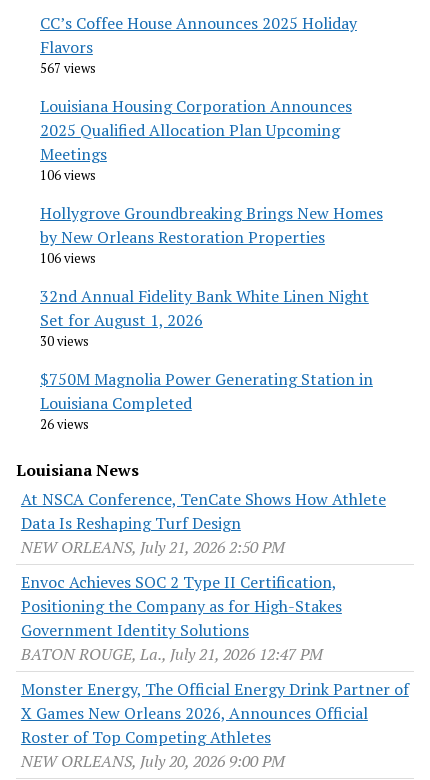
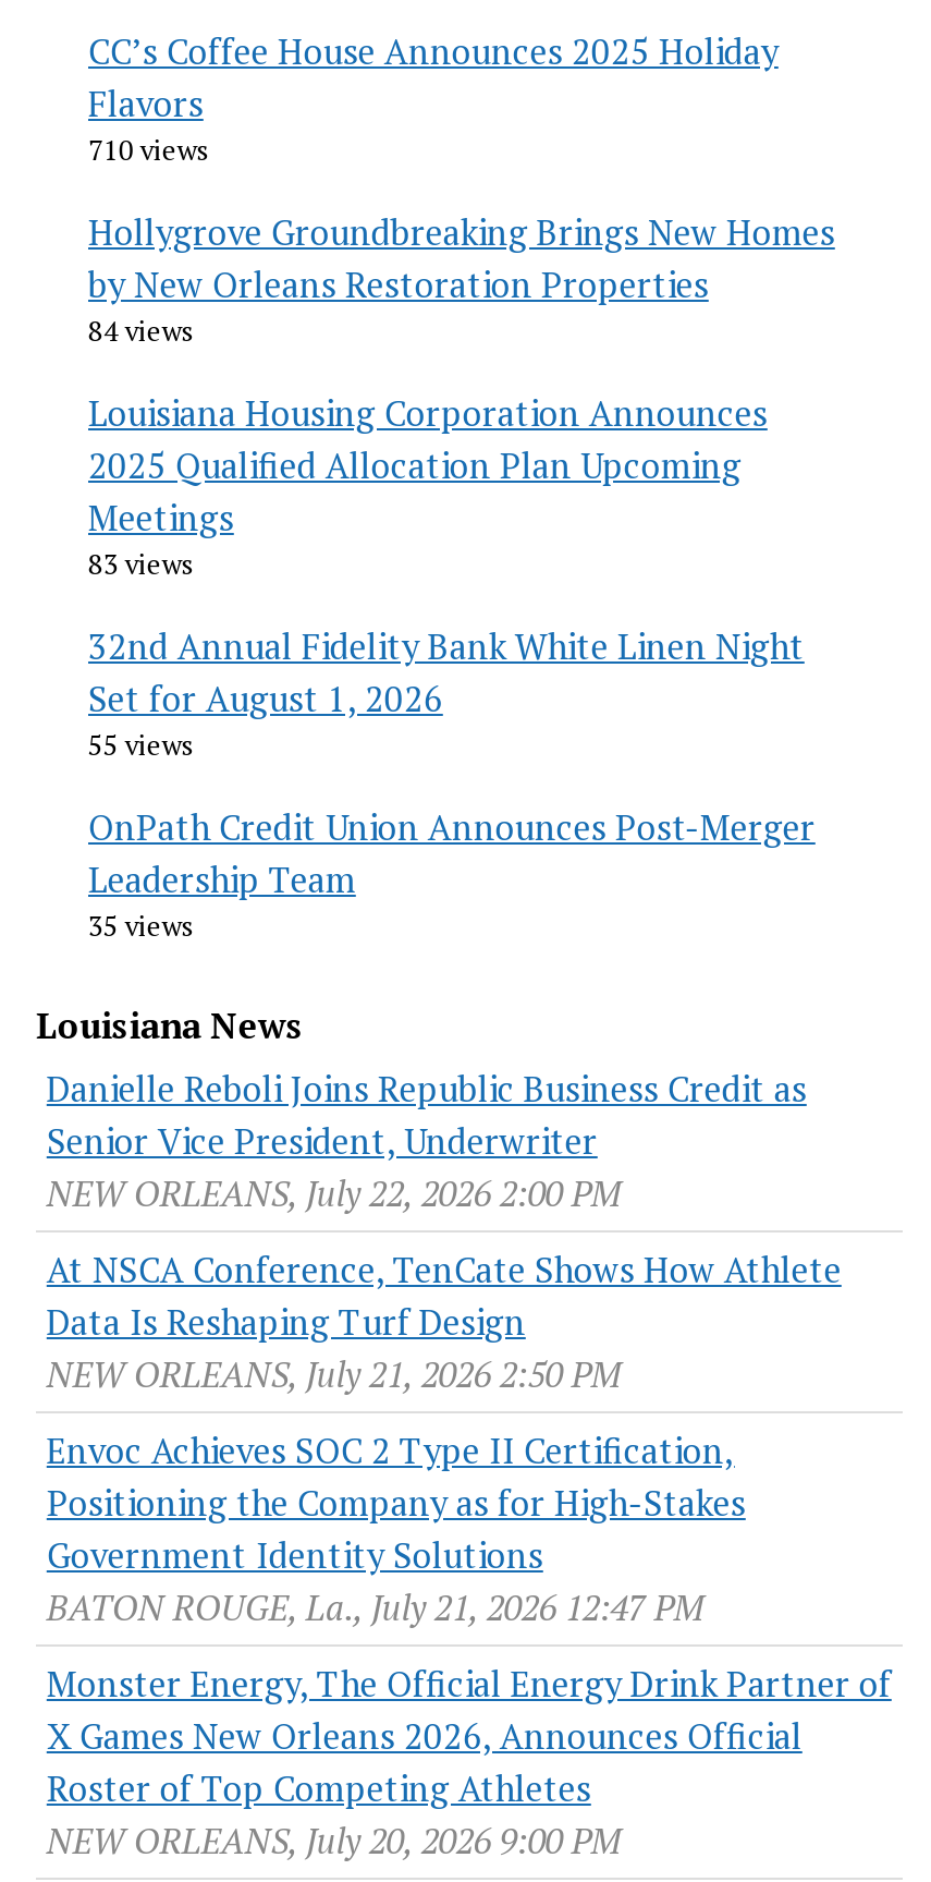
- 567 views
+ 710 views
+ 84 views

- 106 views
- 106 views
+ 83 views

moved up: Hollygrove Groundbreaking Brings New Homes | by New Orleans Restoration Properties

- 30 views
+ 55 views

- $750M Magnolia Power Generating Station in
- Louisiana Completed
- 26 views
+ OnPath Credit Union Announces Post-Merger
+ Leadership Team
+ 35 views

+ Danielle Reboli Joins Republic Business Credit as
+ Senior Vice President, Underwriter
+ NEW ORLEANS, July 22, 2026 2:00 PM
